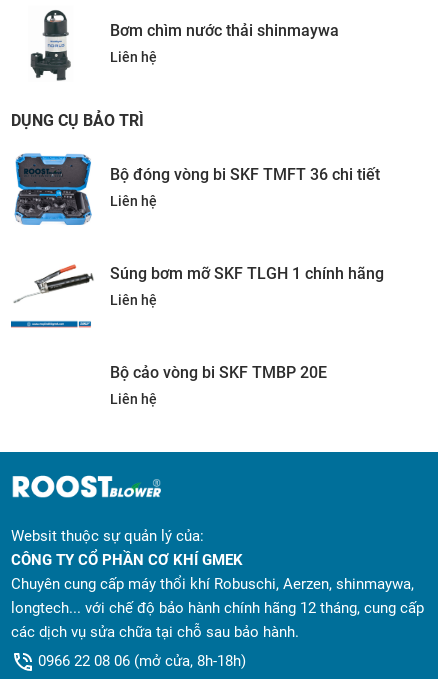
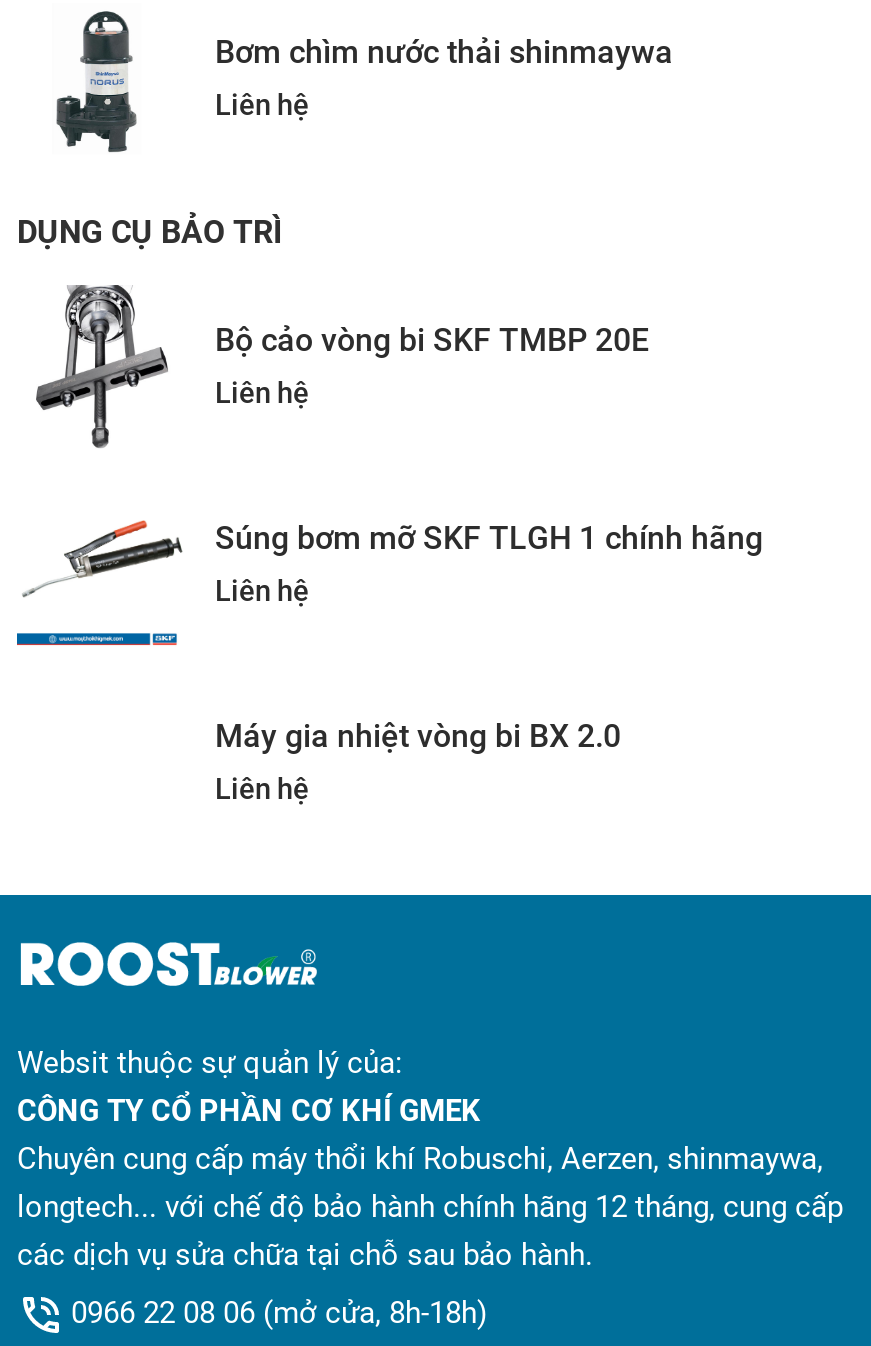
- [image]
+ [image]

- Bộ đóng vòng bi SKF TMFT 36 chi tiết

+ Máy gia nhiệt vòng bi BX 2.0

moved up: Bộ cảo vòng bi SKF TMBP 20E
